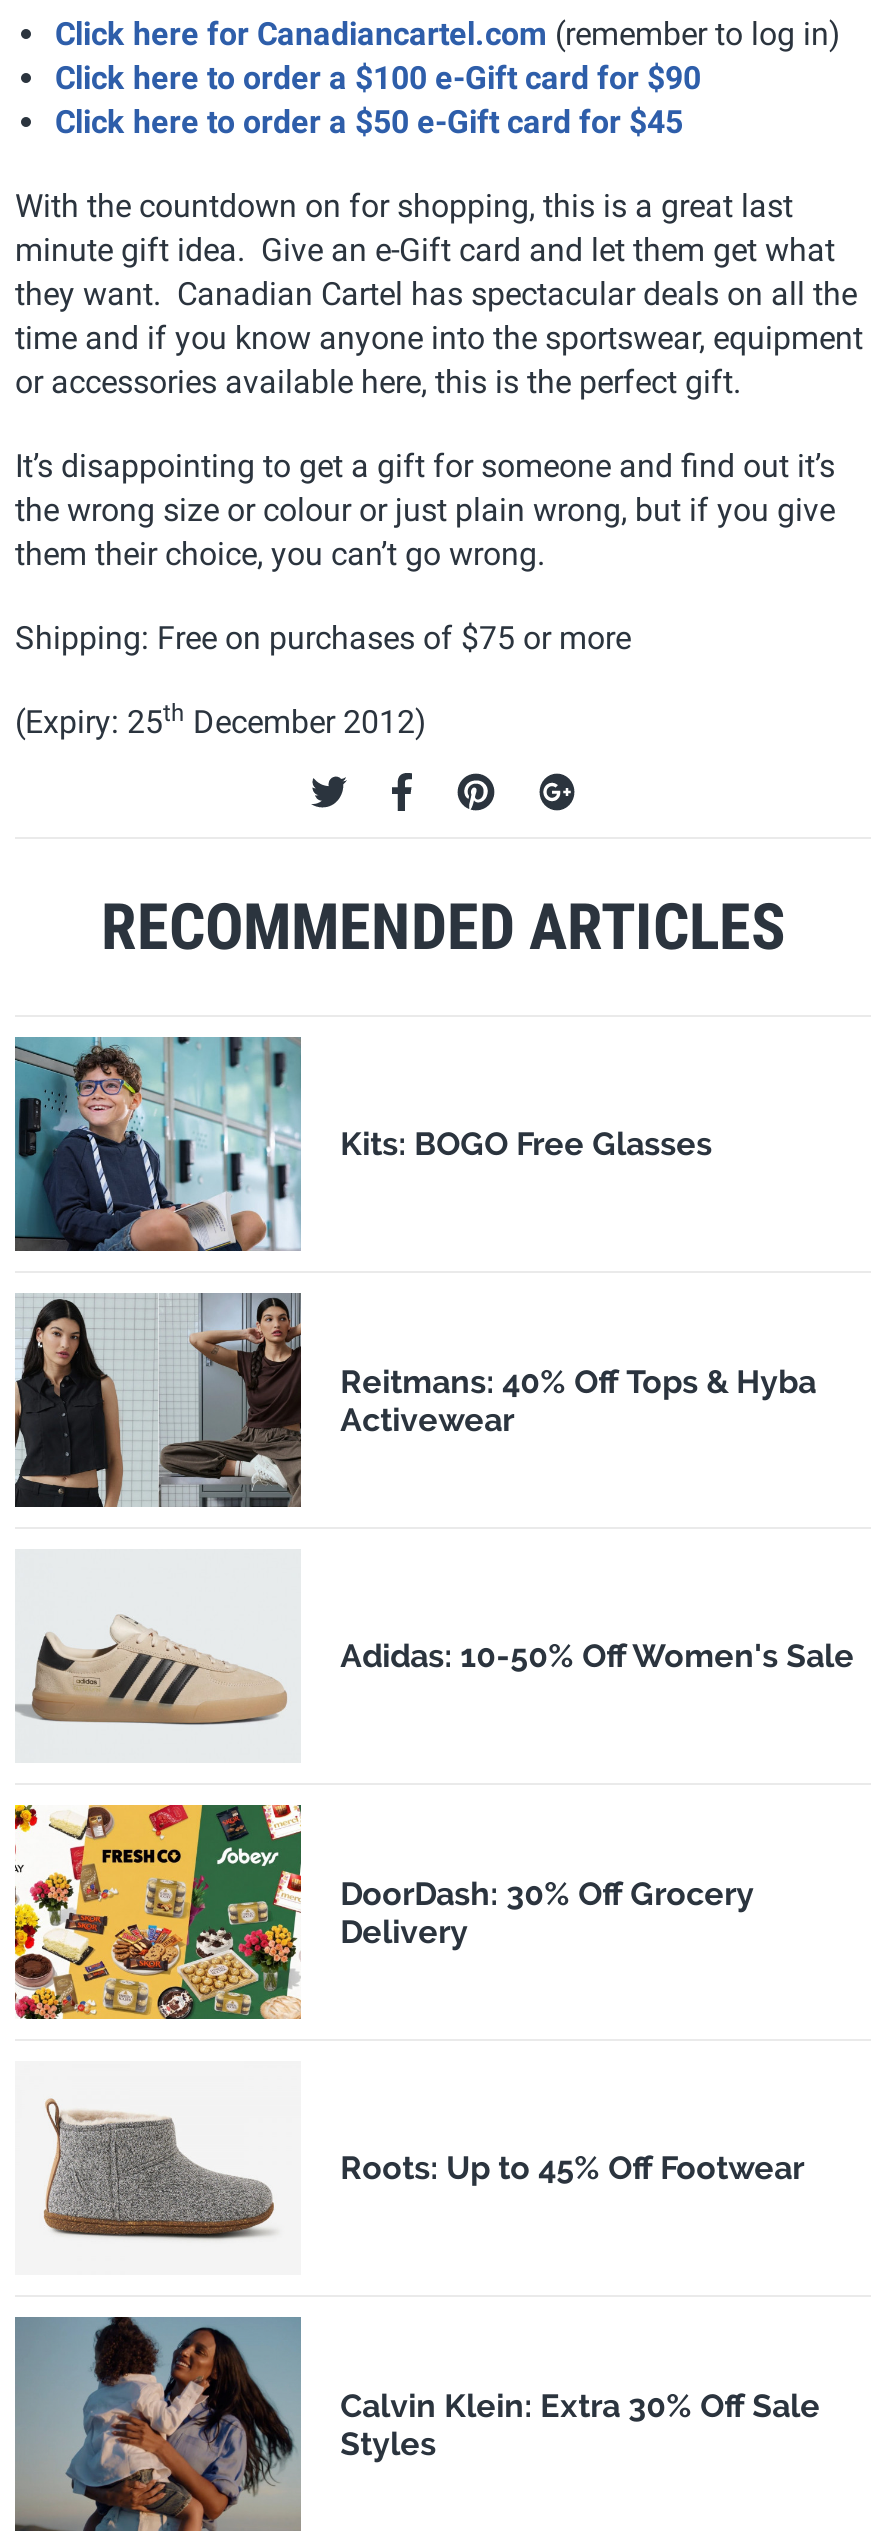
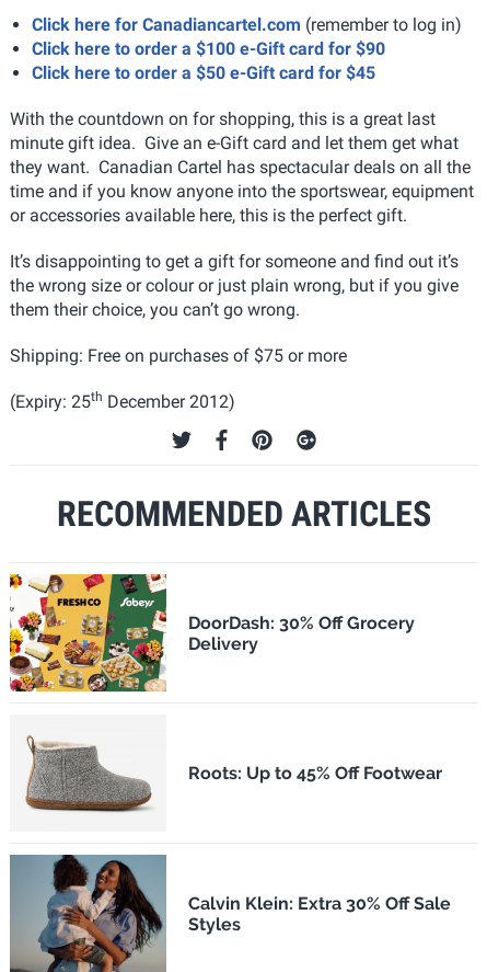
- [image]
- Kits: BOGO Free Glasses

- [image]
- Reitmans: 40% Off Tops & Hyba
- Activewear

- [image]
- Adidas: 10-50% Off Women's Sale
